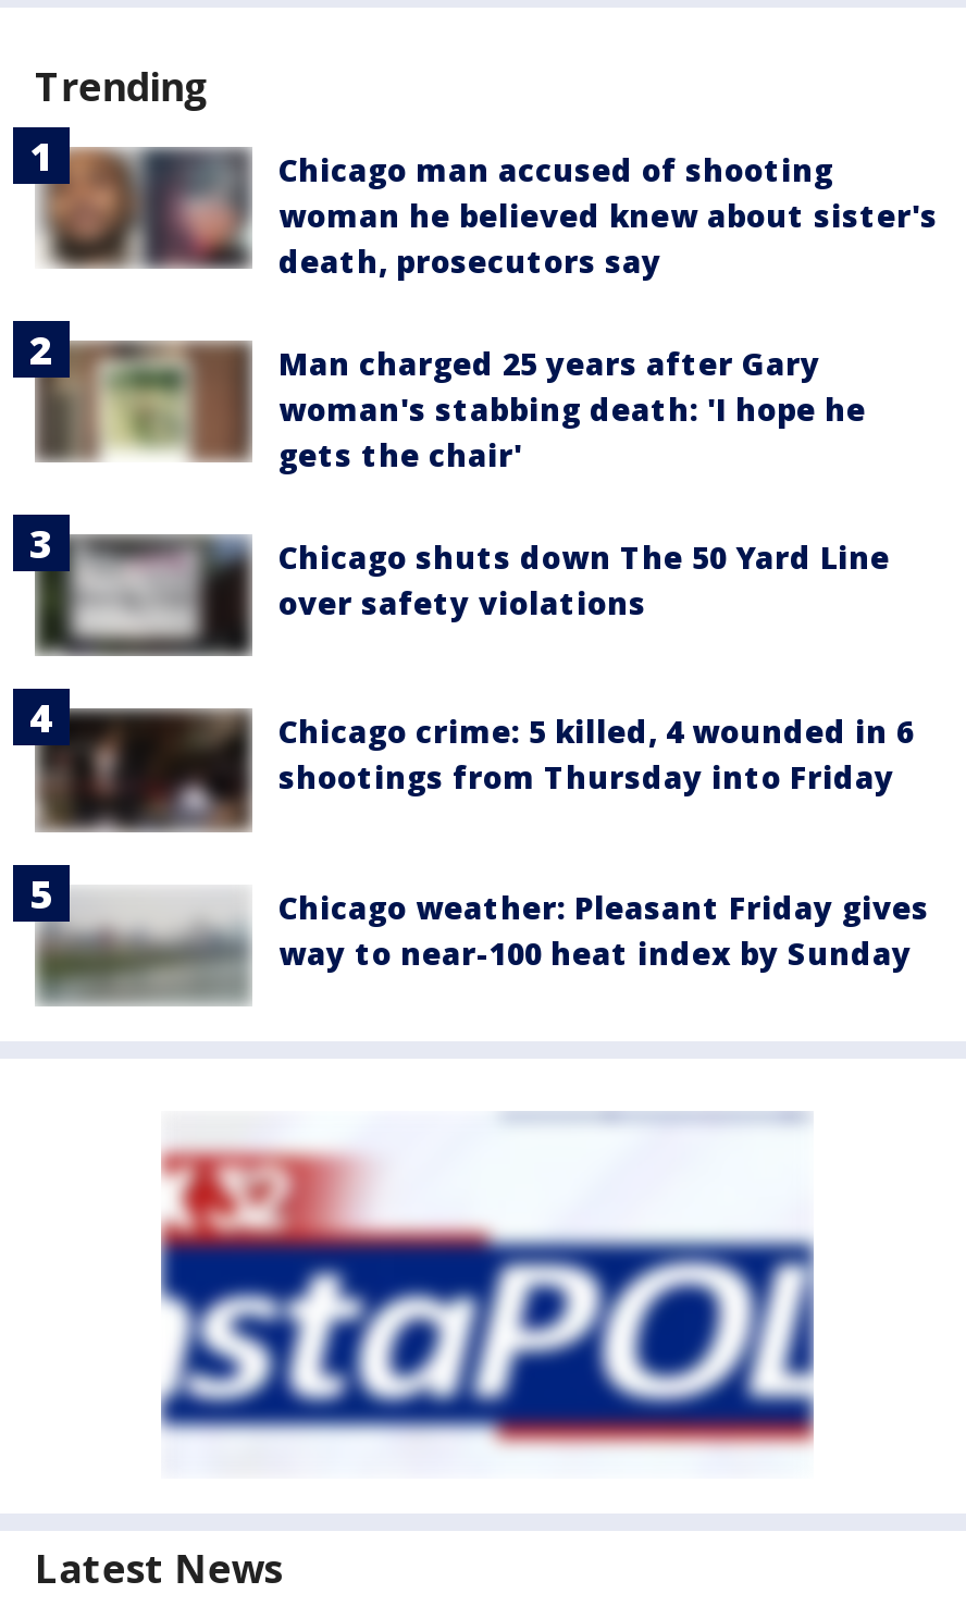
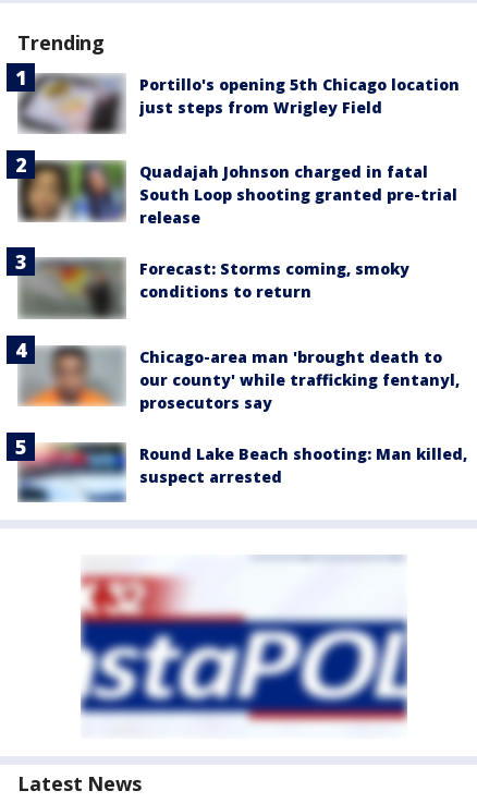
- [image]
- Chicago man accused of shooting
- woman he believed knew about sister's
- death, prosecutors say
+ [image]
+ Portillo's opening 5th Chicago location
+ just steps from Wrigley Field

- [image]
- Man charged 25 years after Gary
- woman's stabbing death: 'I hope he
- gets the chair'
+ [image]
+ Quadajah Johnson charged in fatal
+ South Loop shooting granted pre-trial
+ release

- [image]
- Chicago shuts down The 50 Yard Line
- over safety violations
+ [image]
+ Forecast: Storms coming, smoky
+ conditions to return

- [image]
- Chicago crime: 5 killed, 4 wounded in 6
- shootings from Thursday into Friday
+ [image]
+ Chicago-area man 'brought death to
+ our county' while trafficking fentanyl,
+ prosecutors say

- [image]
- Chicago weather: Pleasant Friday gives
- way to near-100 heat index by Sunday
+ [image]
+ Round Lake Beach shooting: Man killed,
+ suspect arrested
